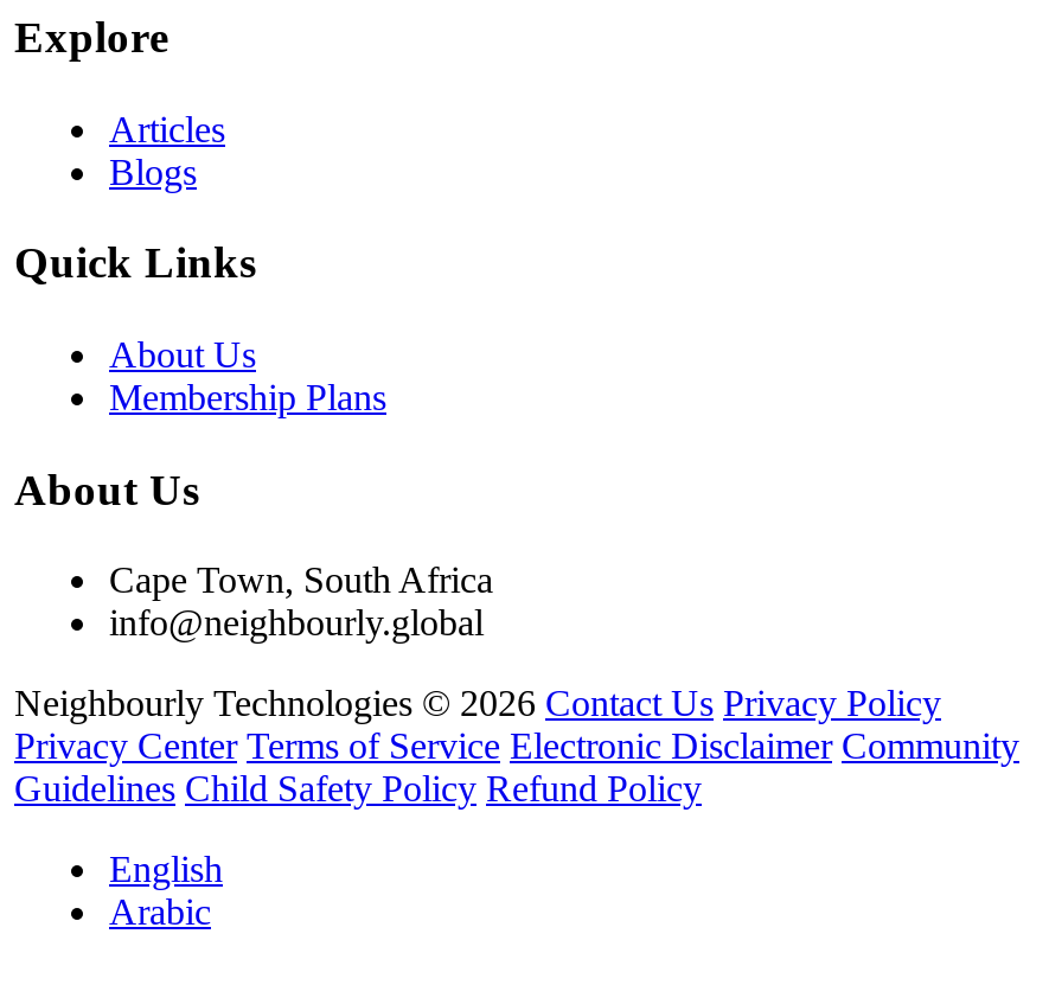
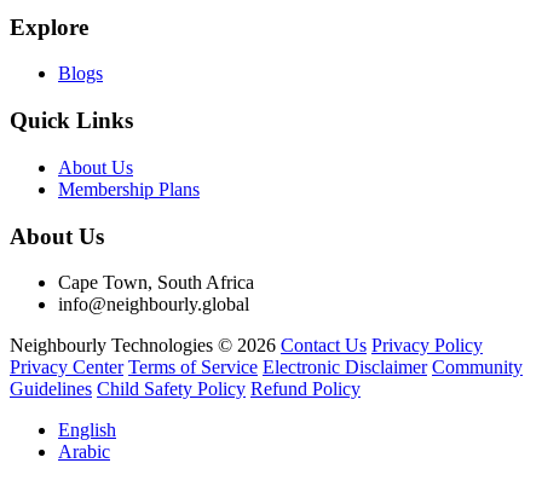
- Articles
